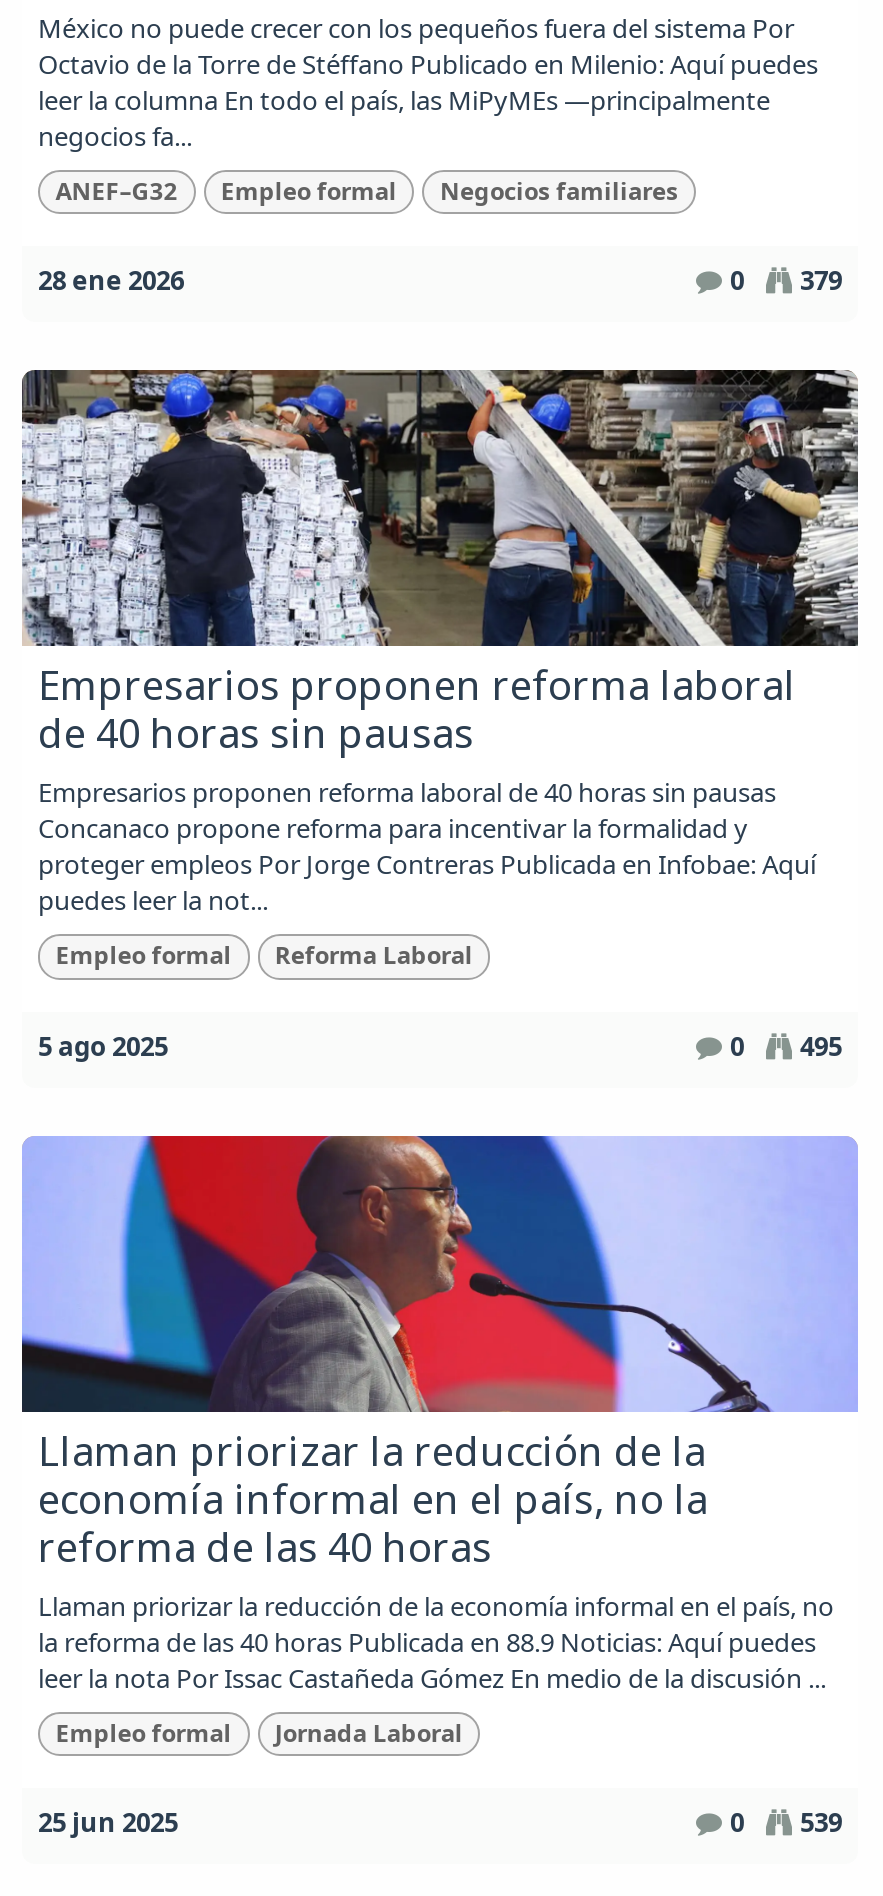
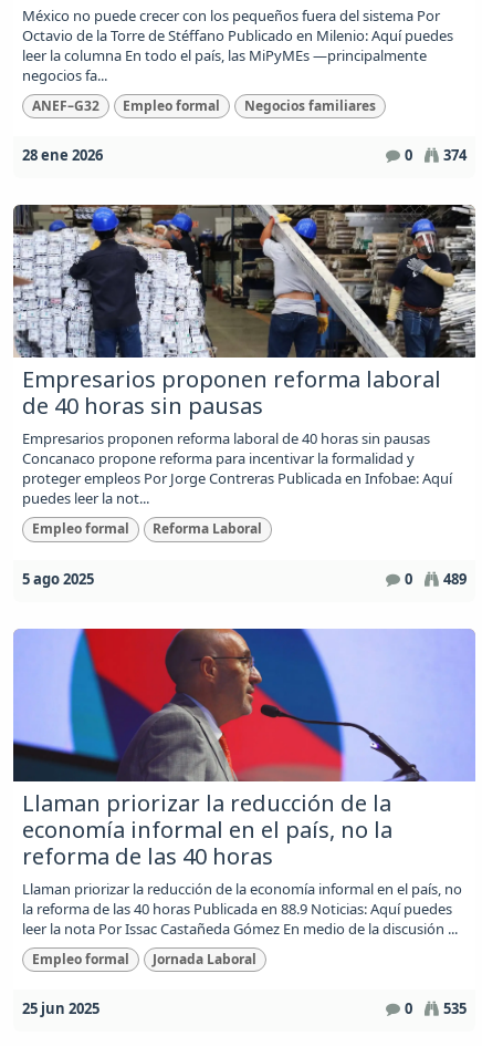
- 0 379
+ 0 374

- 0 495
+ 0 489

- 0 539
+ 0 535
